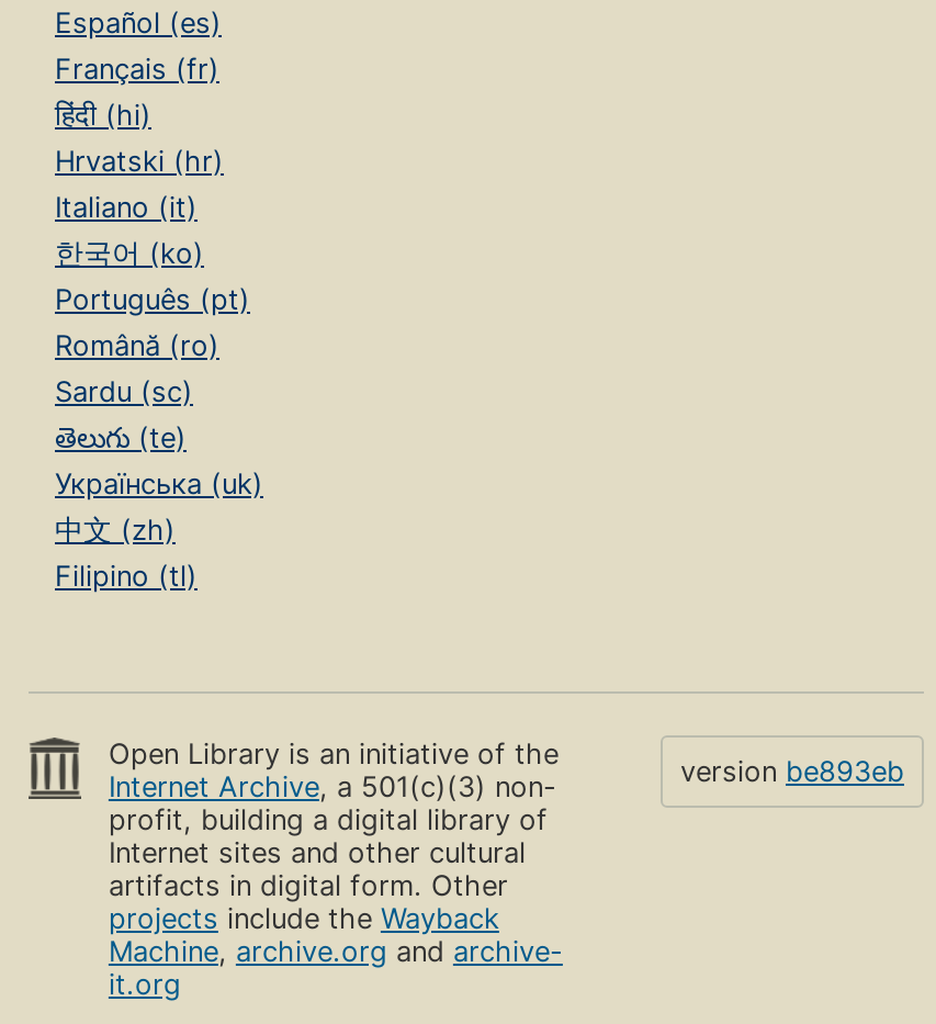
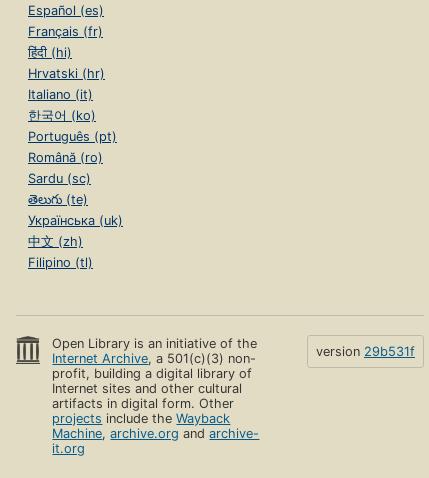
- version be893eb
+ version 29b531f
